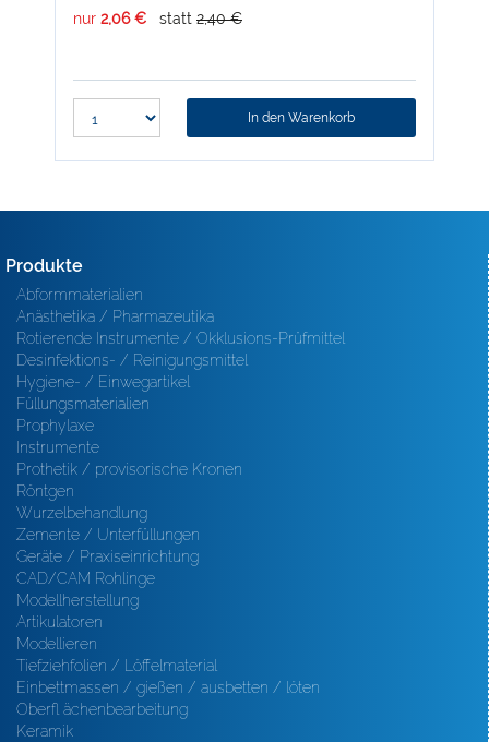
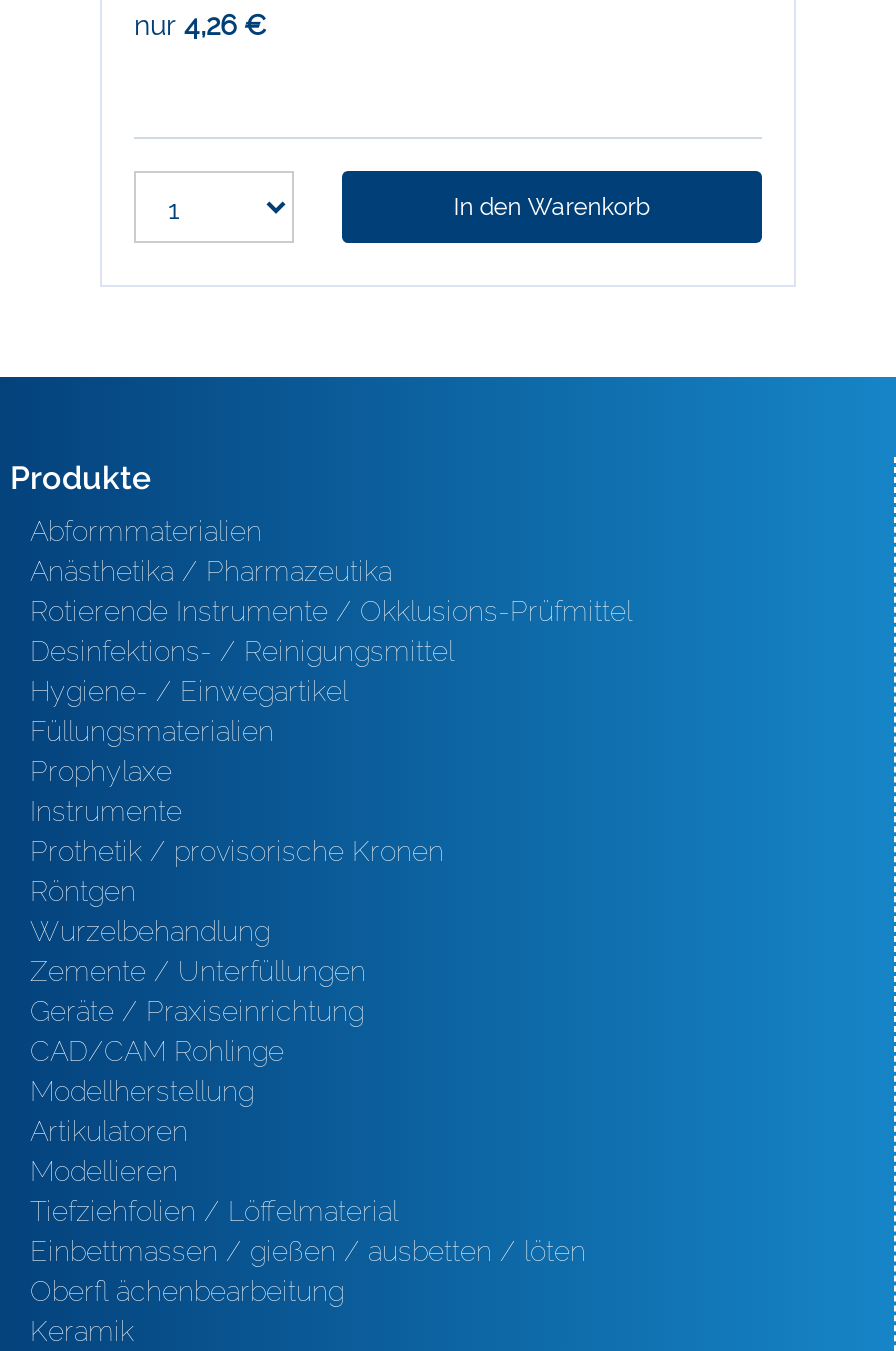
- nur 2,06 €
- statt 2,40 €
+ nur 4,26 €
